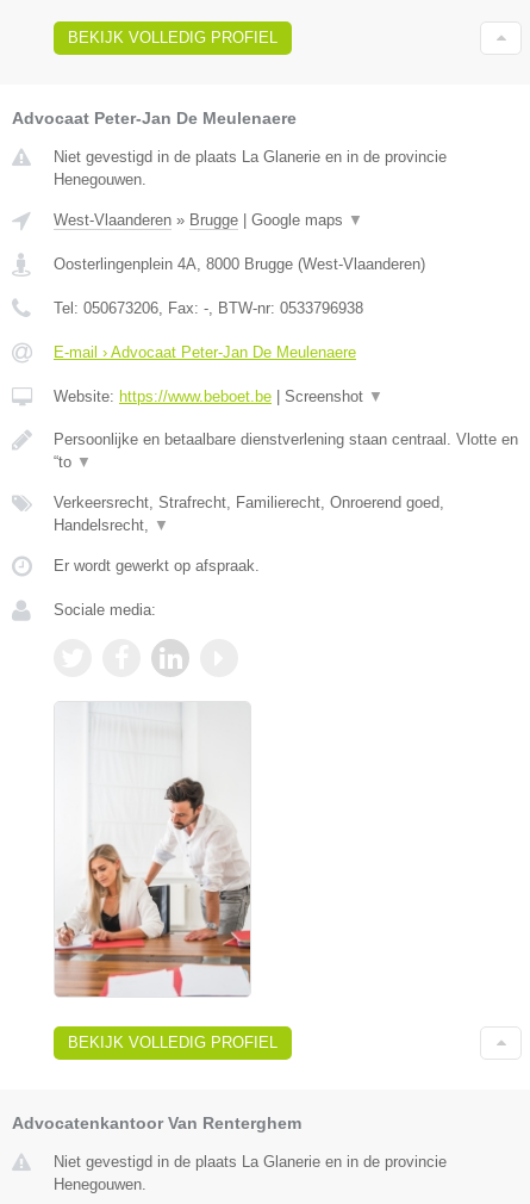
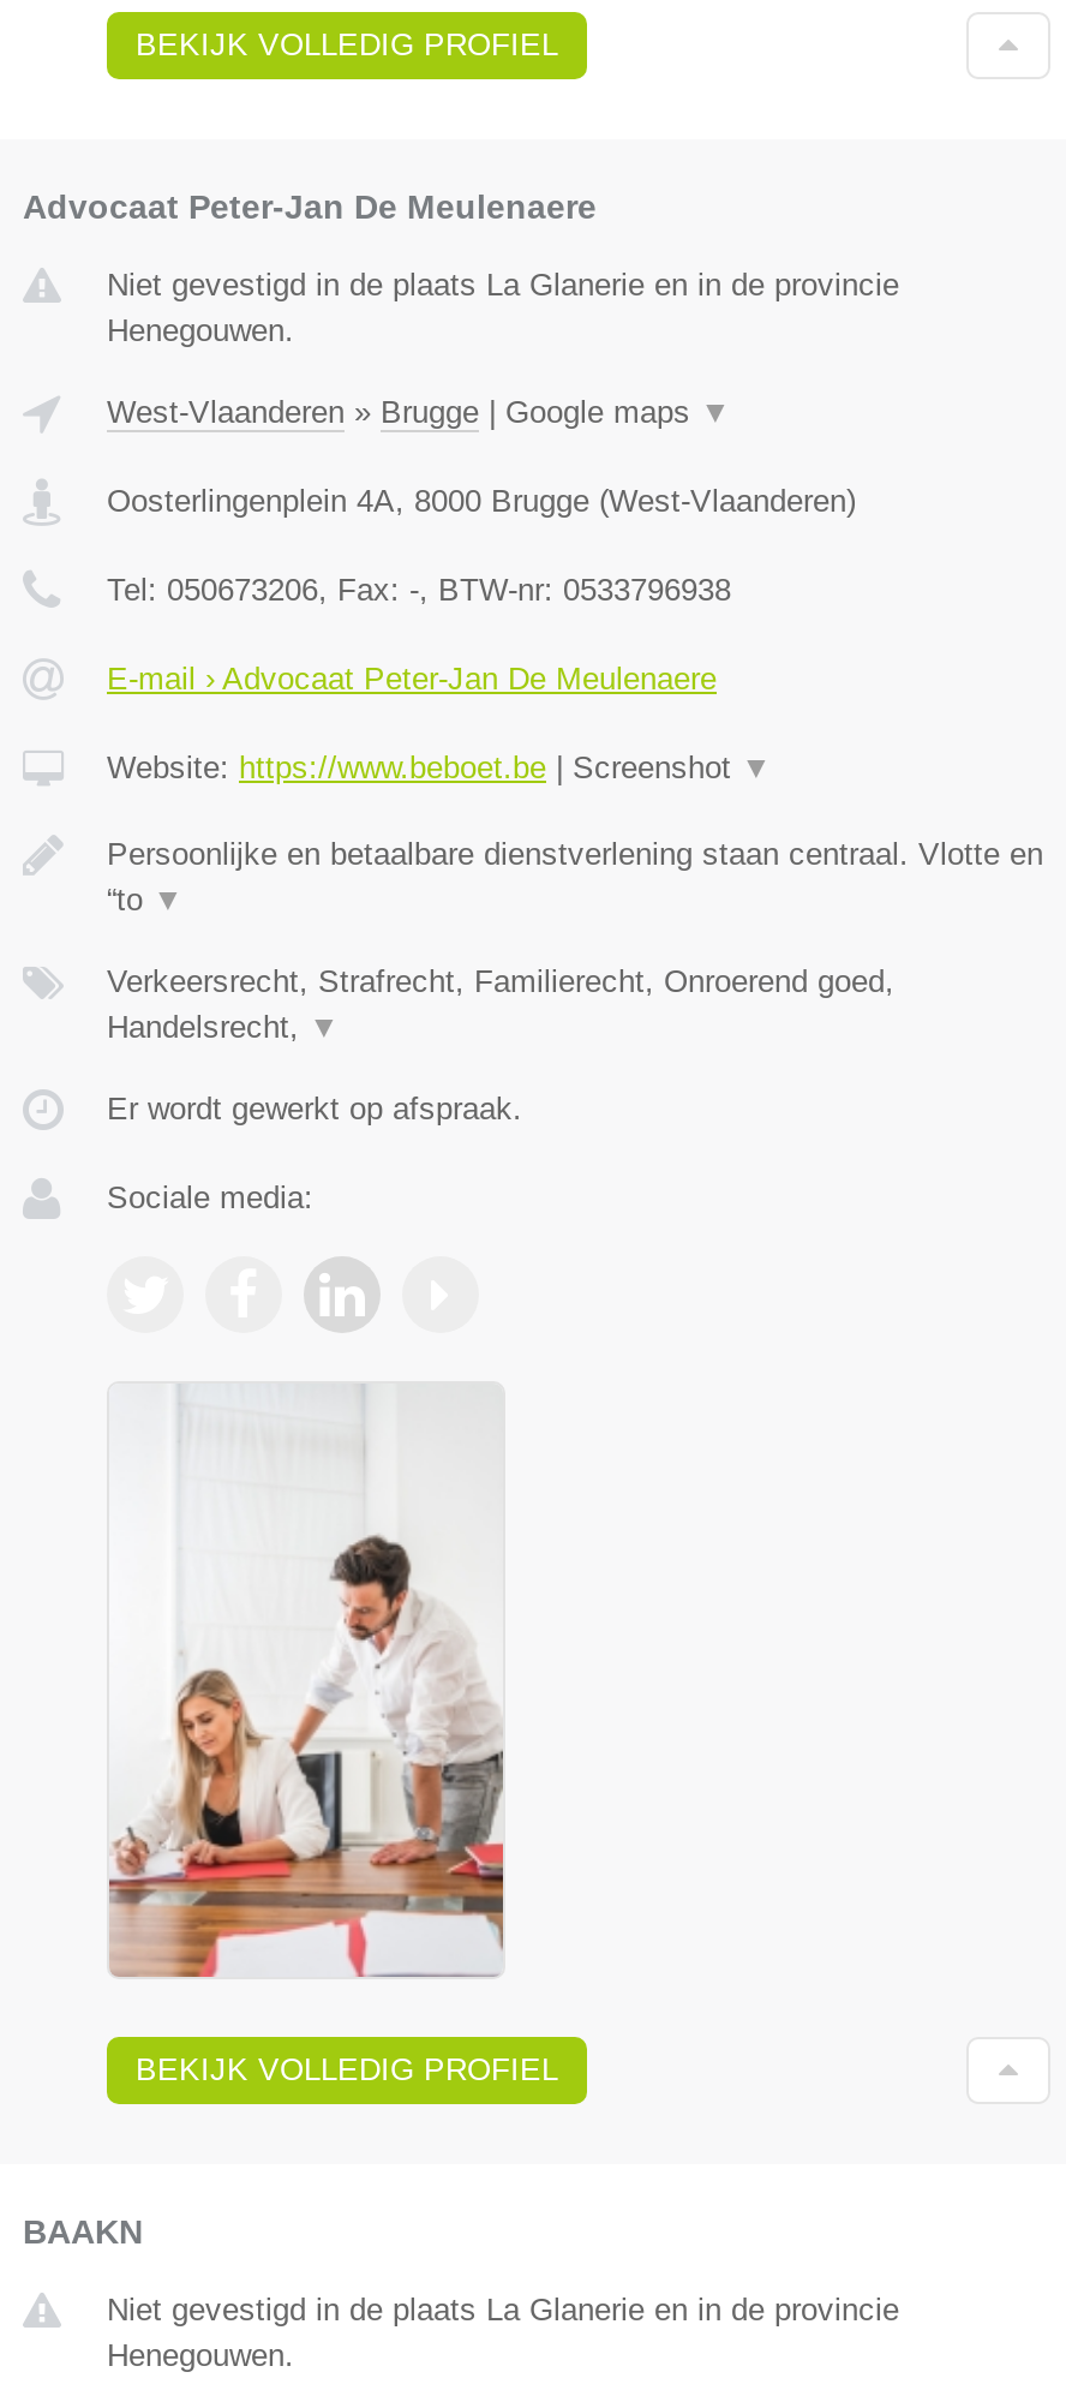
- Advocatenkantoor Van Renterghem
+ BAAKN
